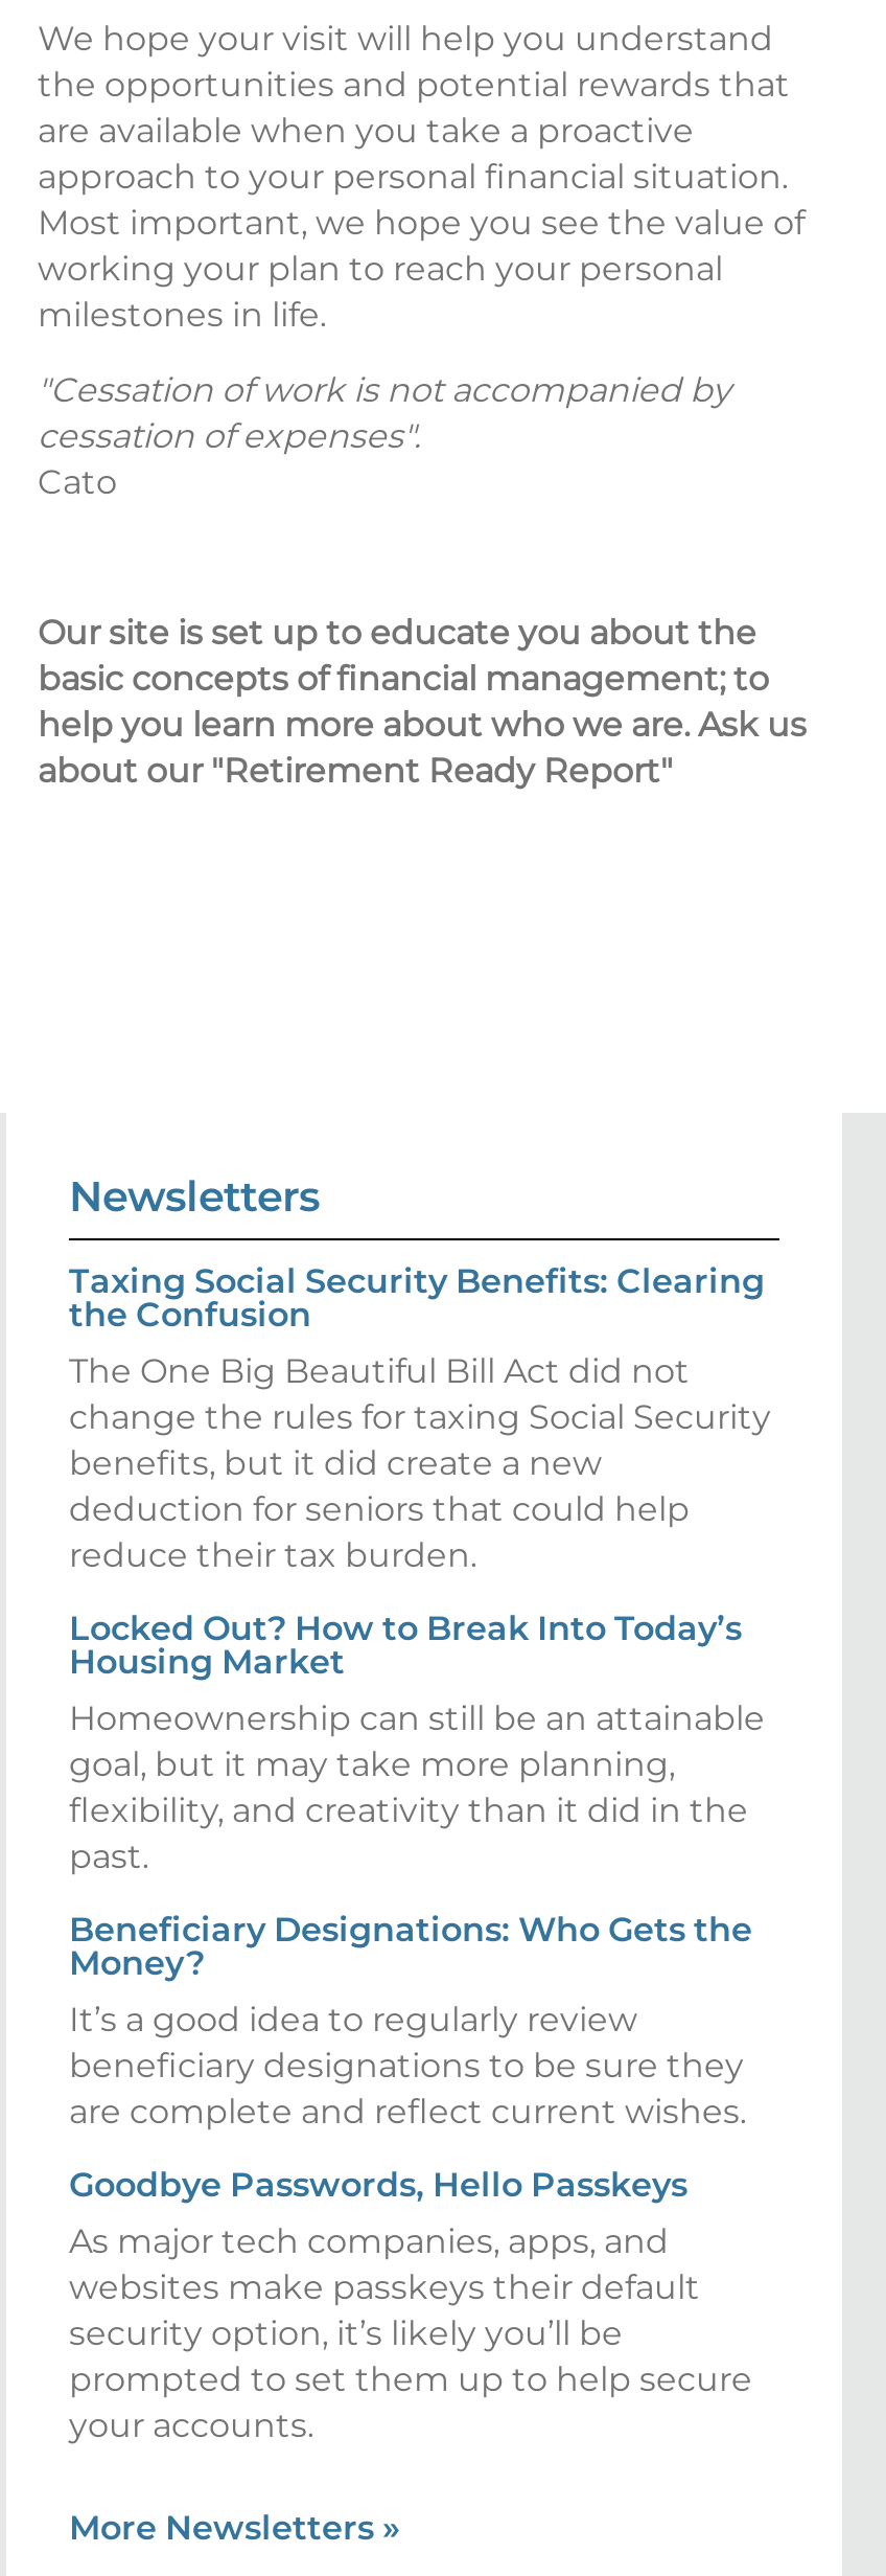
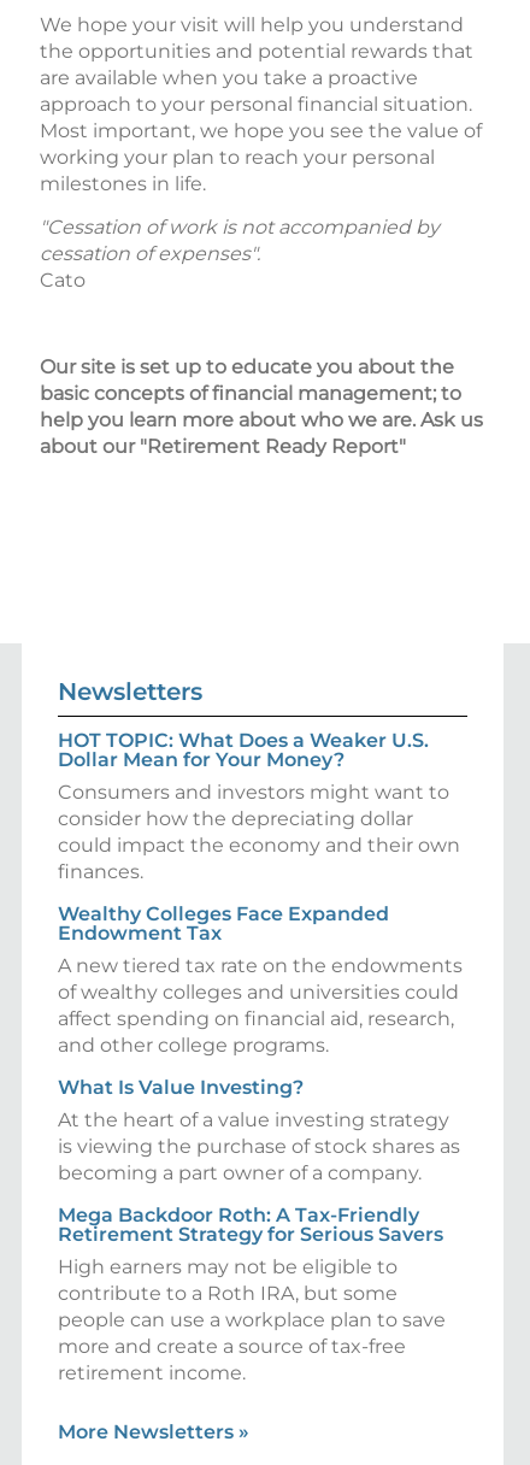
- Taxing Social Security Benefits: Clearing
- the Confusion
- The One Big Beautiful Bill Act did not
- change the rules for taxing Social Security
- benefits, but it did create a new
- deduction for seniors that could help
- reduce their tax burden.
+ HOT TOPIC: What Does a Weaker U.S.
+ Dollar Mean for Your Money?
+ Consumers and investors might want to
+ consider how the depreciating dollar
+ could impact the economy and their own
+ finances.

- Locked Out? How to Break Into Today’s
- Housing Market
- Homeownership can still be an attainable
- goal, but it may take more planning,
- flexibility, and creativity than it did in the
- past.
+ Wealthy Colleges Face Expanded
+ Endowment Tax
+ A new tiered tax rate on the endowments
+ of wealthy colleges and universities could
+ affect spending on financial aid, research,
+ and other college programs.

- Beneficiary Designations: Who Gets the
- Money?
- It’s a good idea to regularly review
- beneficiary designations to be sure they
- are complete and reflect current wishes.
+ What Is Value Investing?
+ At the heart of a value investing strategy
+ is viewing the purchase of stock shares as
+ becoming a part owner of a company.

- Goodbye Passwords, Hello Passkeys
- As major tech companies, apps, and
- websites make passkeys their default
- security option, it’s likely you’ll be
- prompted to set them up to help secure
- your accounts.
+ Mega Backdoor Roth: A Tax-Friendly
+ Retirement Strategy for Serious Savers
+ High earners may not be eligible to
+ contribute to a Roth IRA, but some
+ people can use a workplace plan to save
+ more and create a source of tax-free
+ retirement income.
